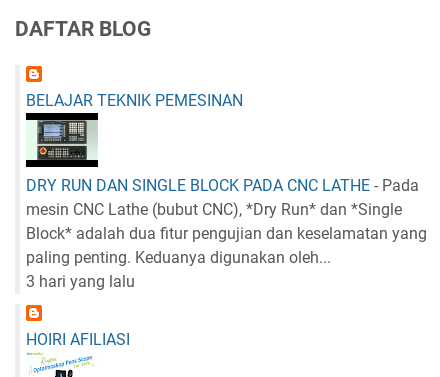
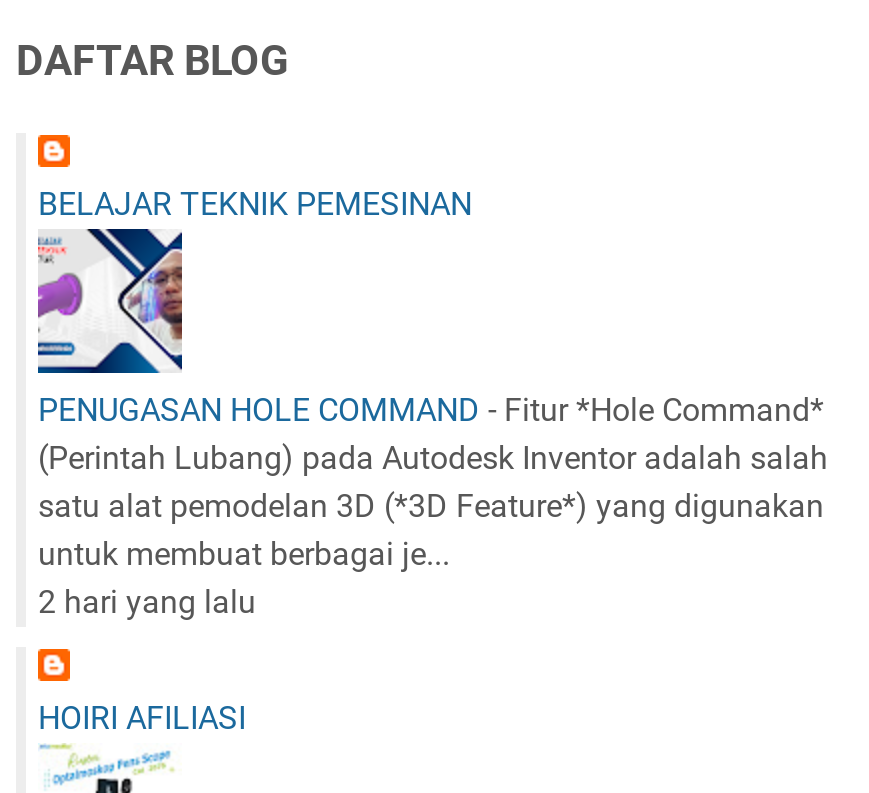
- [image]
- DRY RUN DAN SINGLE BLOCK PADA CNC LATHE - Pada
- mesin CNC Lathe (bubut CNC), *Dry Run* dan *Single
- Block* adalah dua fitur pengujian dan keselamatan yang
- paling penting. Keduanya digunakan oleh...
- 3 hari yang lalu
+ [image]
+ PENUGASAN HOLE COMMAND - Fitur *Hole Command*
+ (Perintah Lubang) pada Autodesk Inventor adalah salah
+ satu alat pemodelan 3D (*3D Feature*) yang digunakan
+ untuk membuat berbagai je...
+ 2 hari yang lalu
